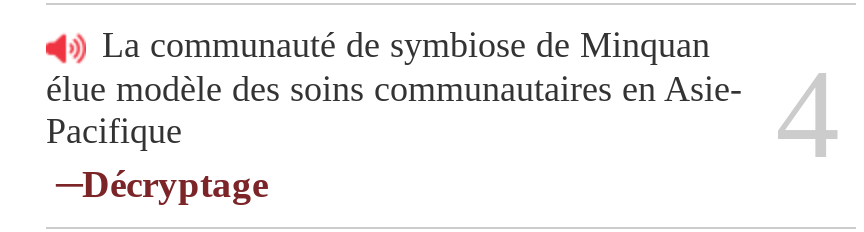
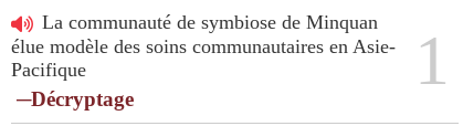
- élue modèle des soins communautaires en Asie- La communauté de symbiose de Minquan 4
+ élue modèle des soins communautaires en Asie- La communauté de symbiose de Minquan 1
